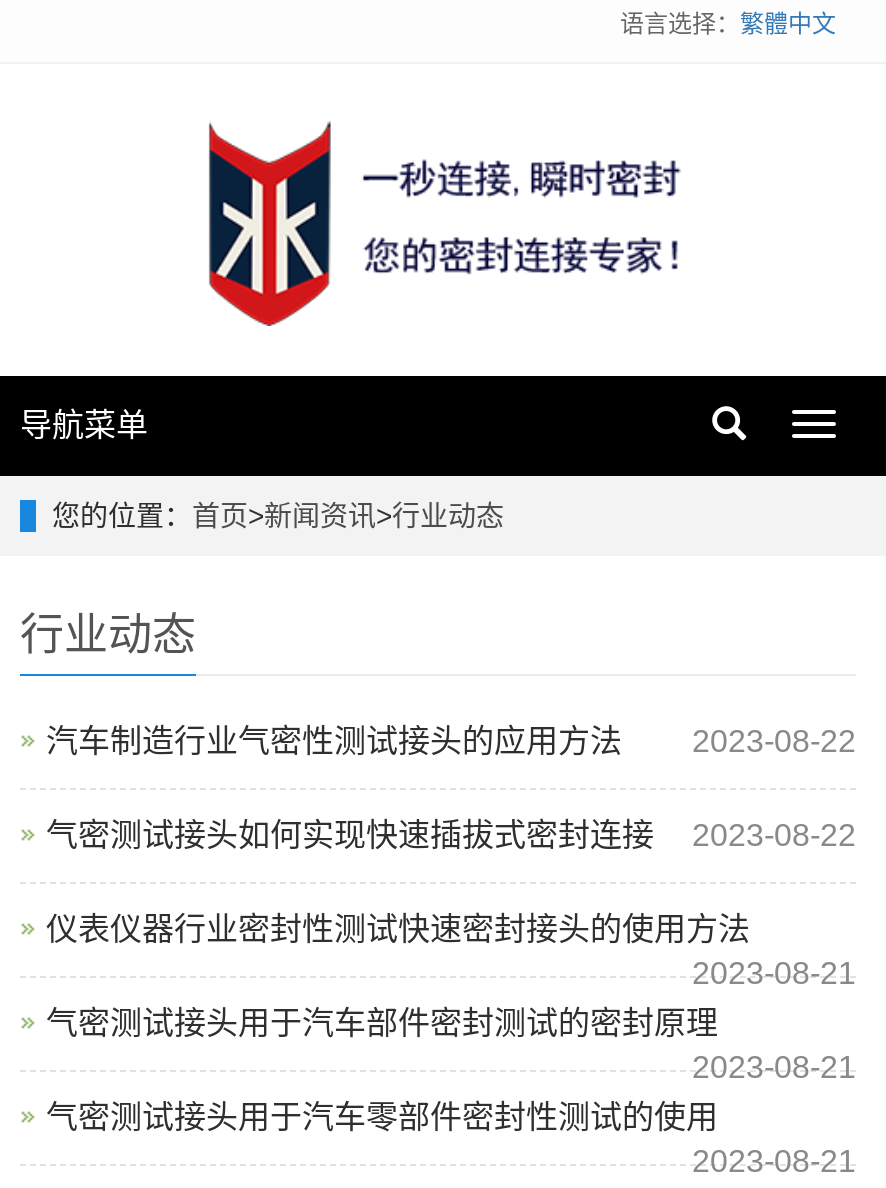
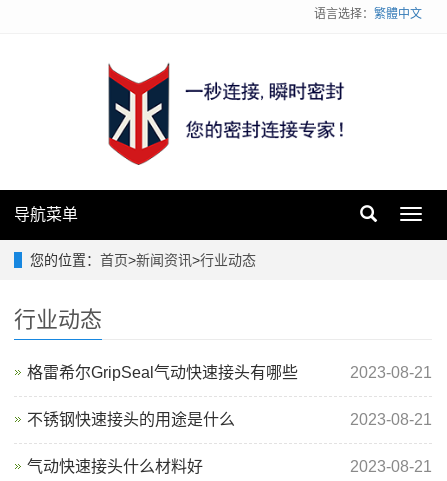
- 汽车制造行业气密性测试接头的应用方法
- 2023-08-22
- 气密测试接头如何实现快速插拔式密封连接
- 2023-08-22
- 仪表仪器行业密封性测试快速密封接头的使用方法
+ 格雷希尔GripSeal气动快速接头有哪些

- 气密测试接头用于汽车部件密封测试的密封原理
+ 不锈钢快速接头的用途是什么

- 气密测试接头用于汽车零部件密封性测试的使用
+ 气动快速接头什么材料好
